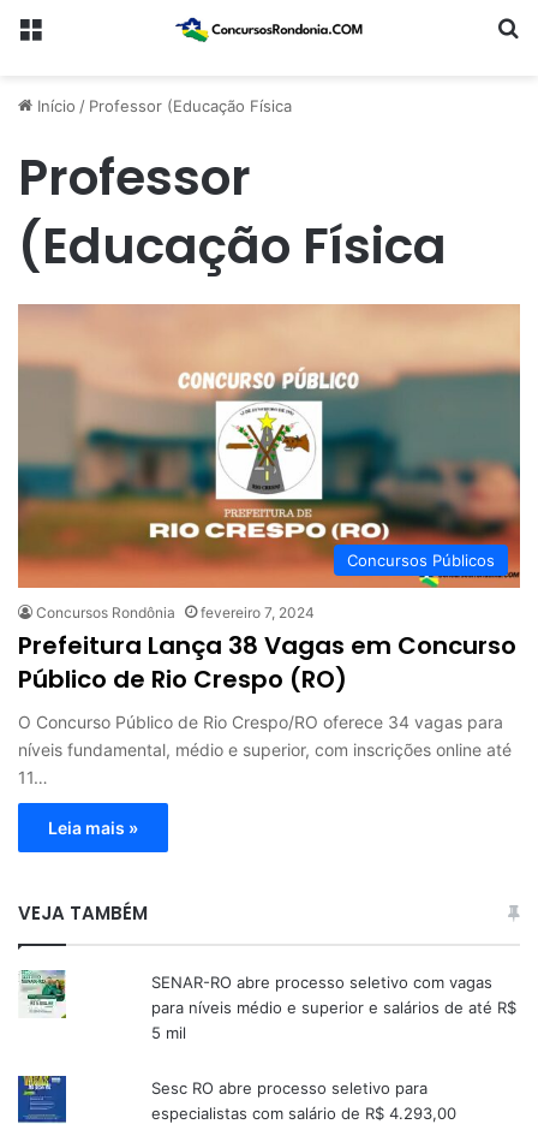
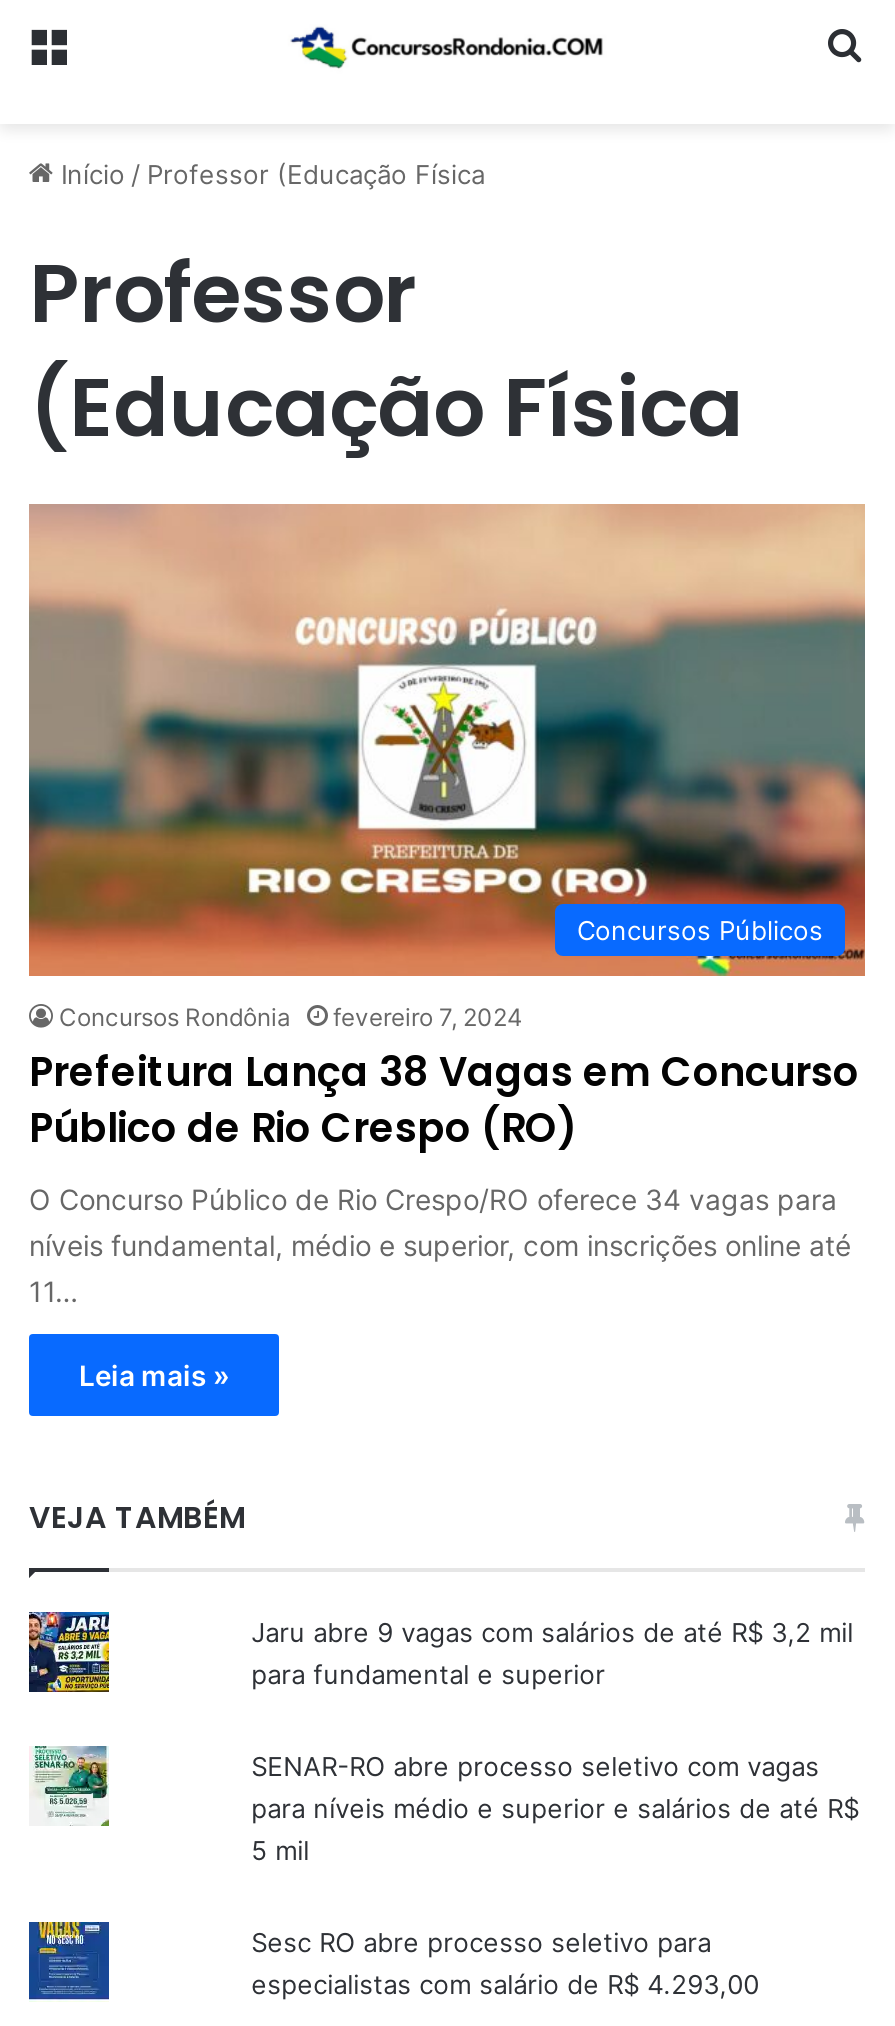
+ [image]

+ Jaru abre 9 vagas com salários de até R$ 3,2 mil
+ para fundamental e superior
